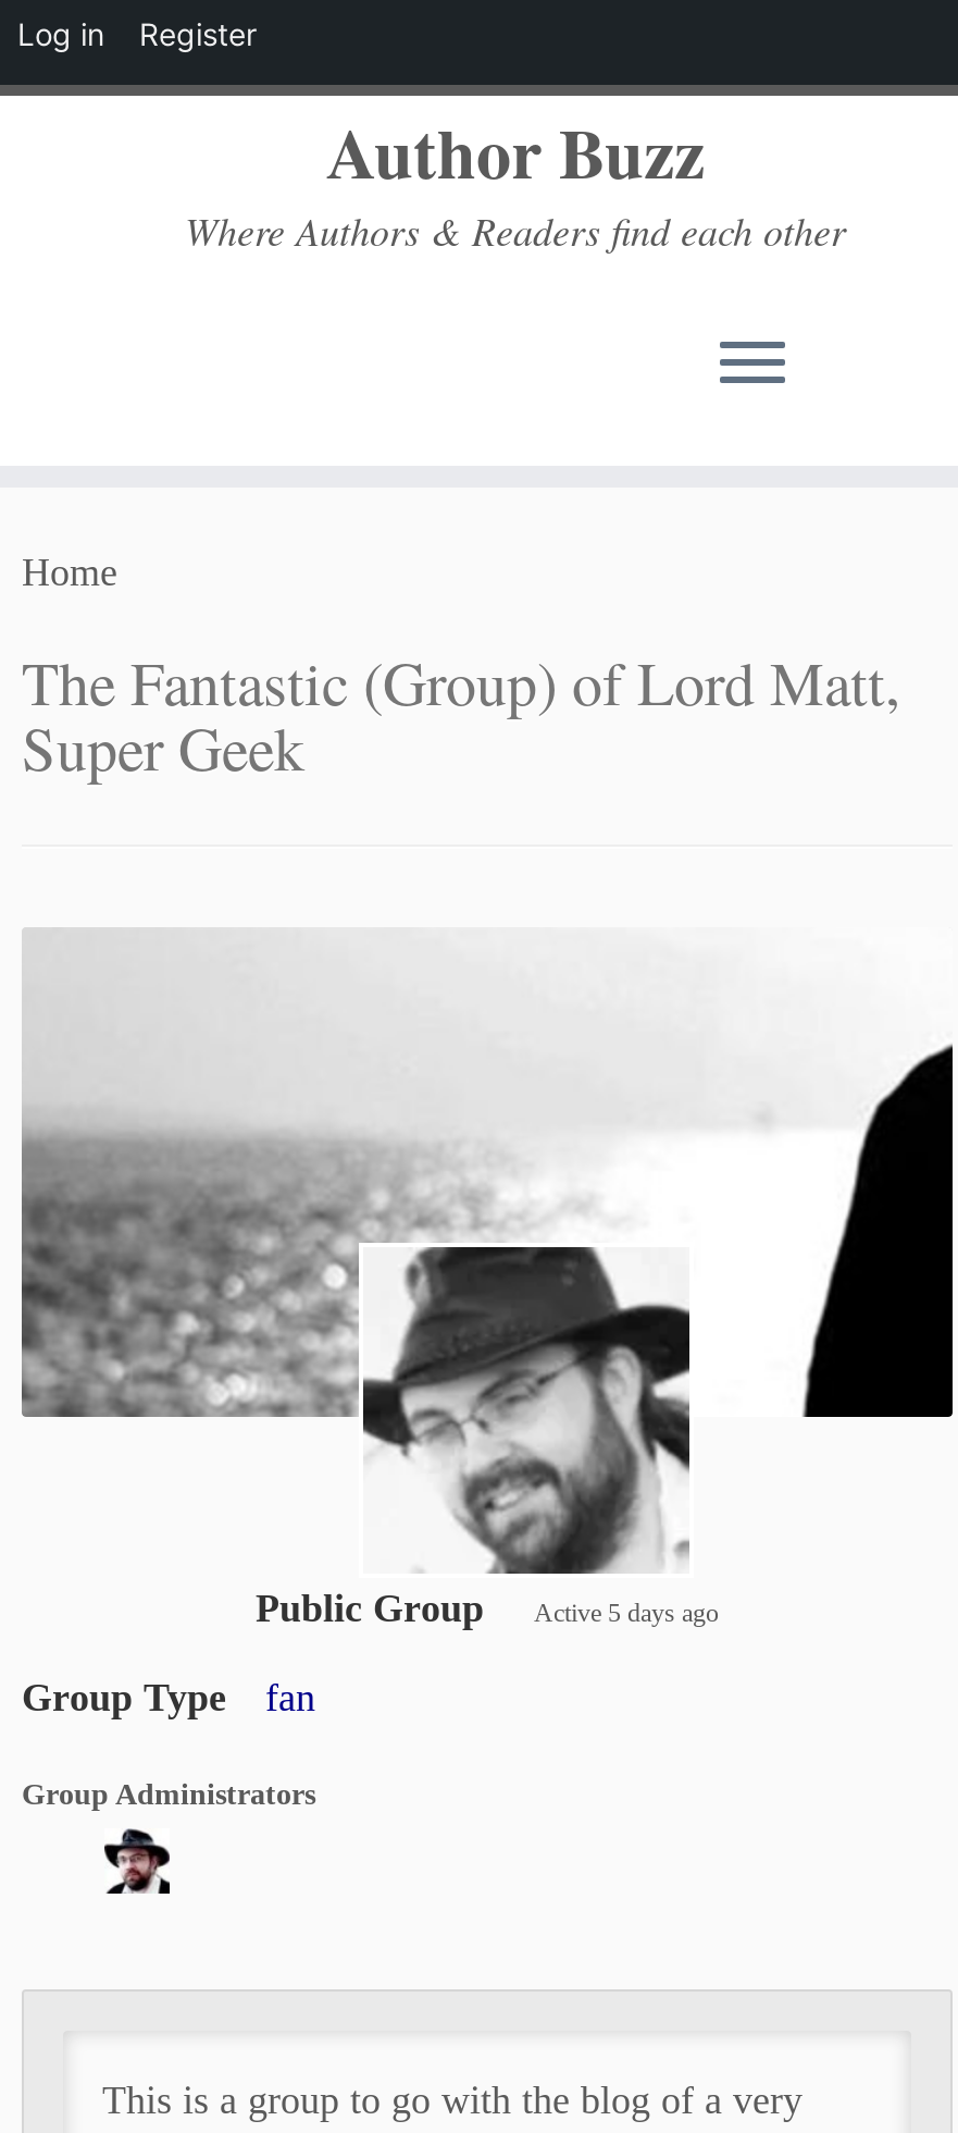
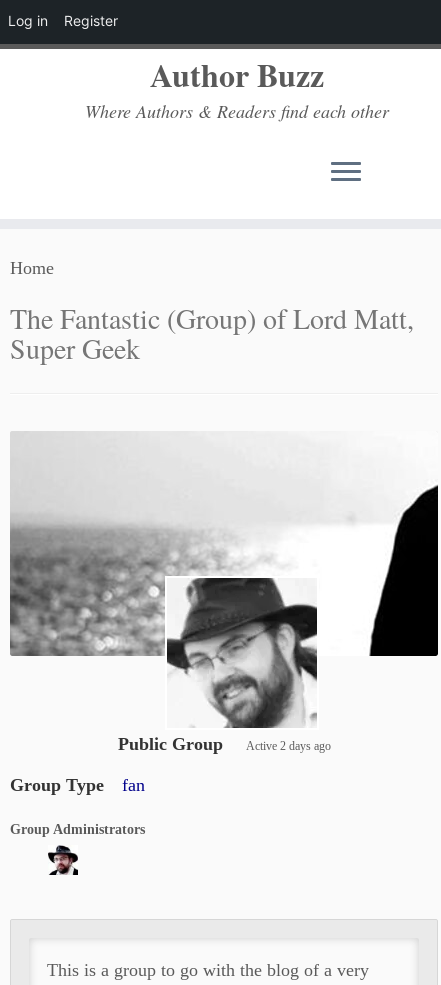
- Active 5 days ago
+ Active 2 days ago
